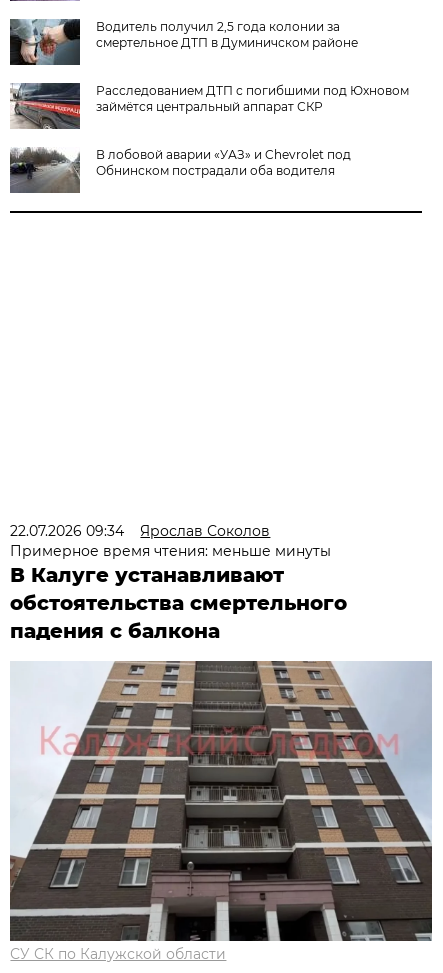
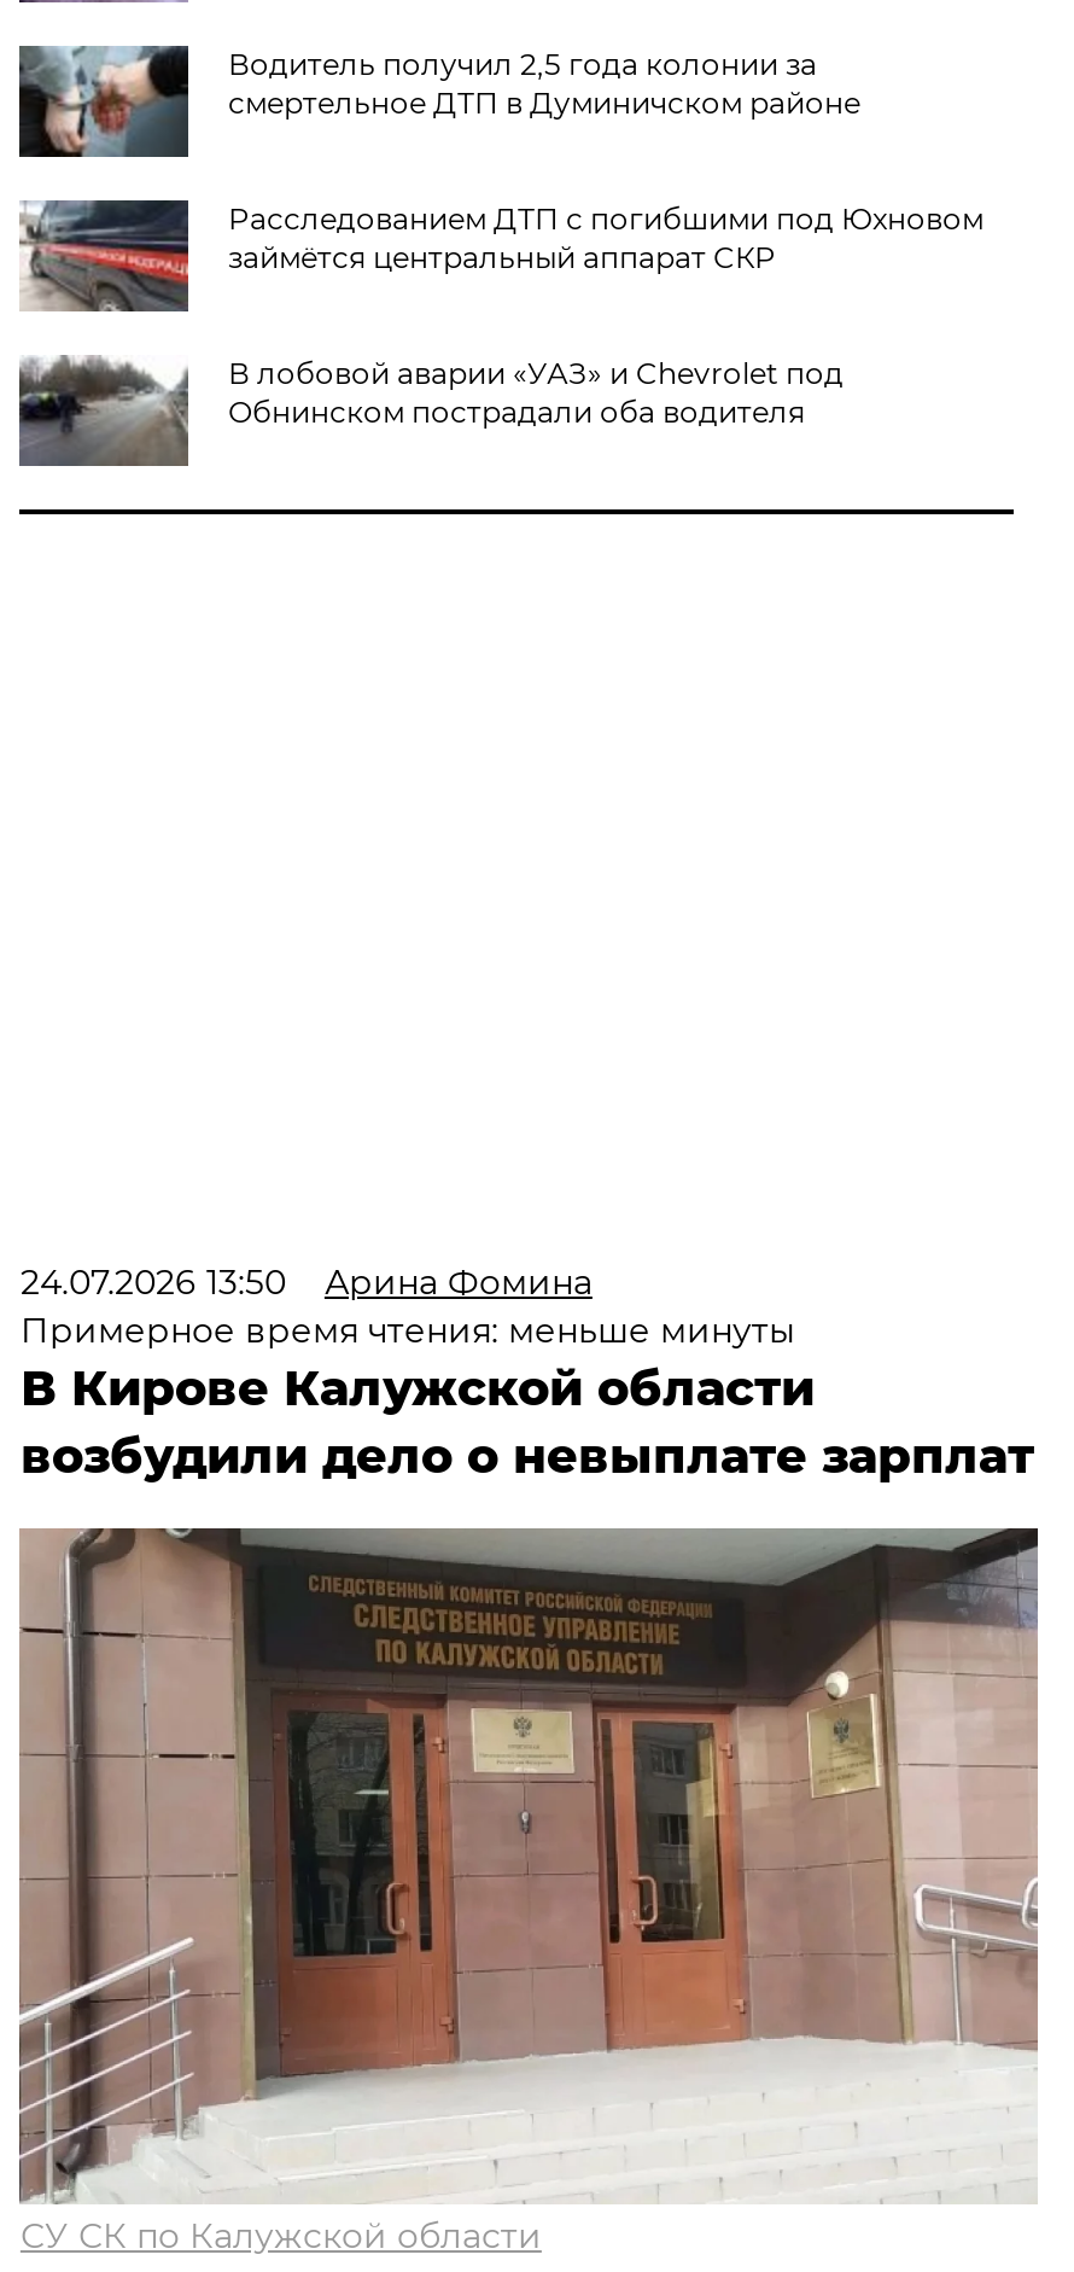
- 22.07.2026 09:34
- Ярослав Соколов
+ 24.07.2026 13:50
+ Арина Фомина

- В Калуге устанавливают
- обстоятельства смертельного
- падения с балкона
+ В Кирове Калужской области
+ возбудили дело о невыплате зарплат

- [image]
+ [image]
